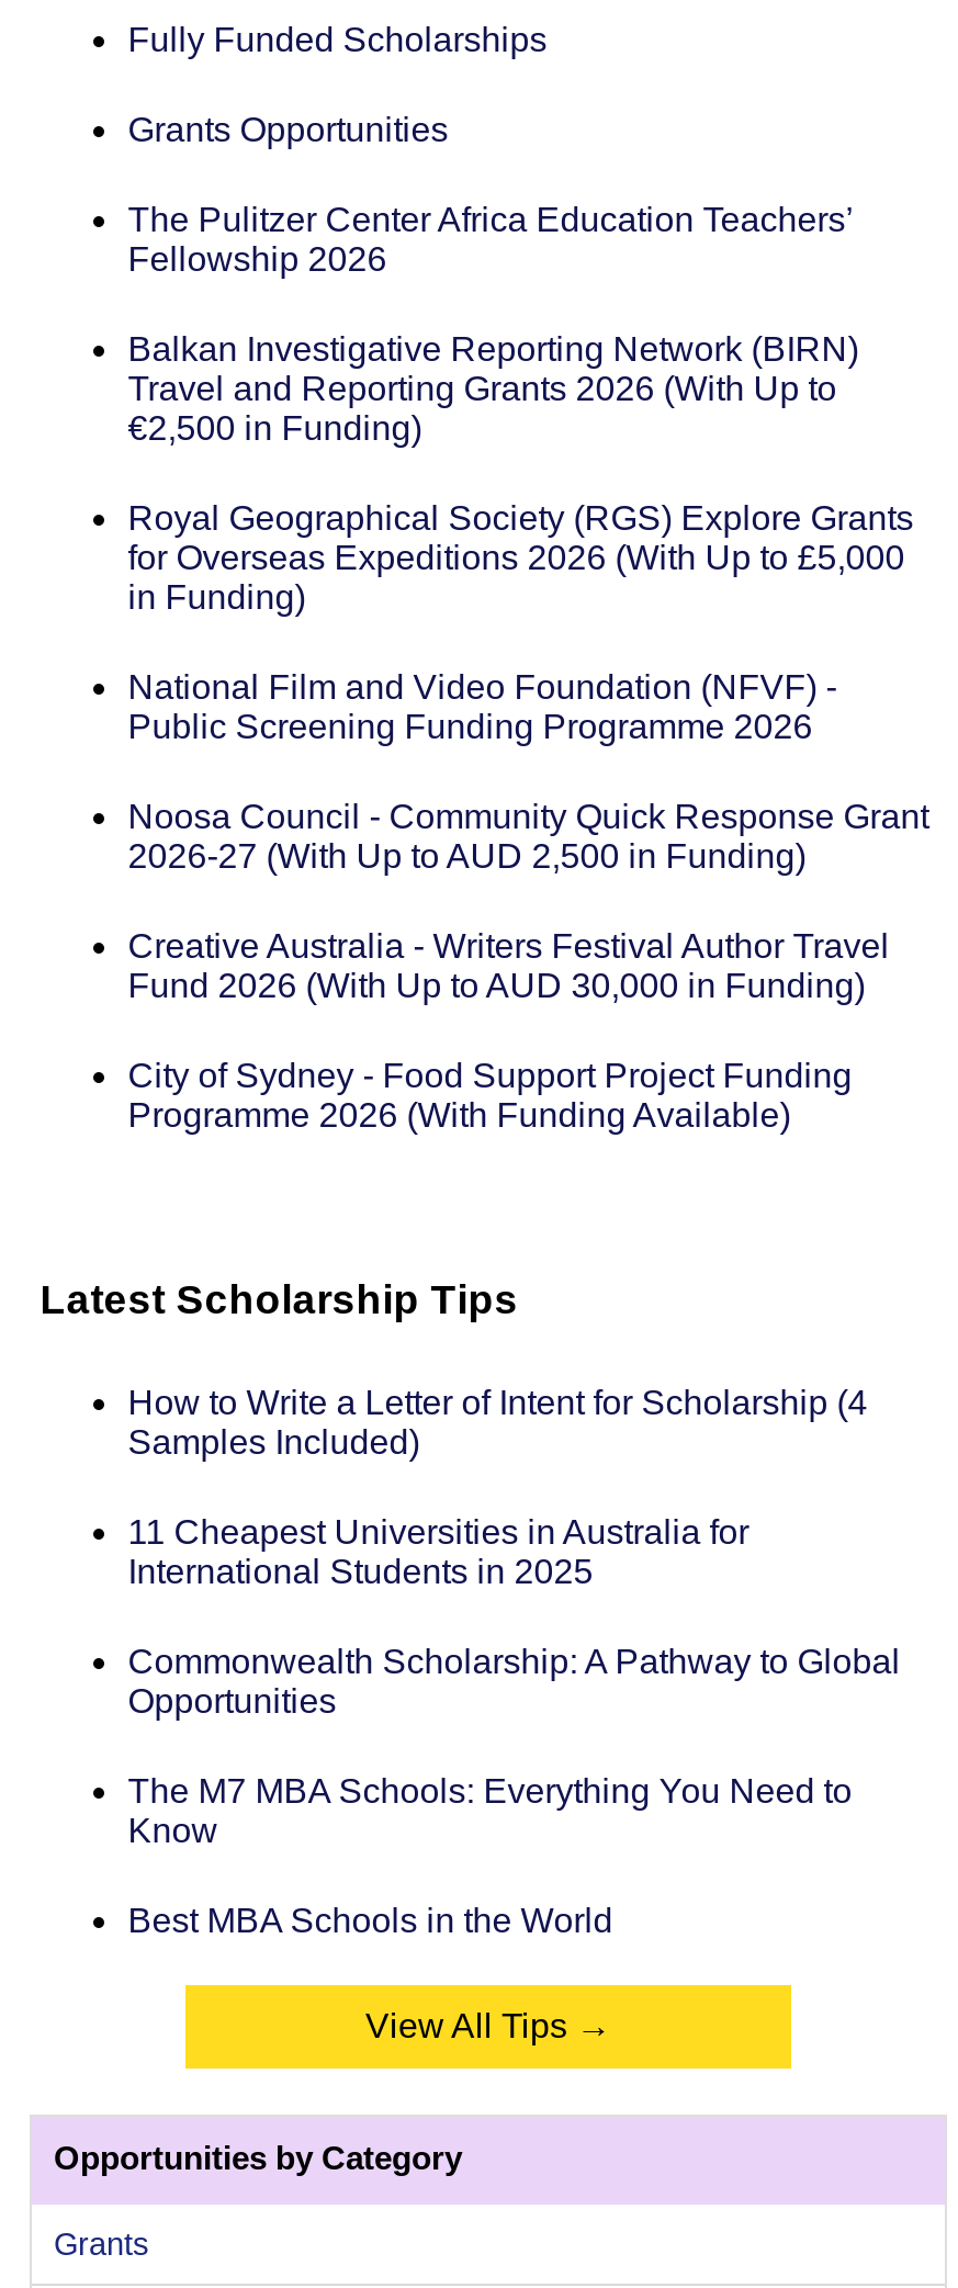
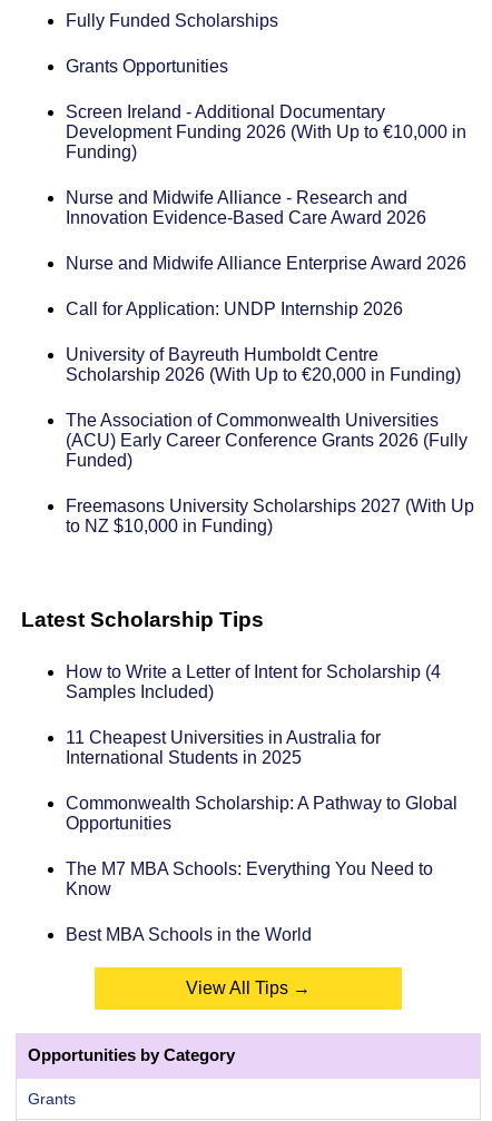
- The Pulitzer Center Africa Education Teachers’
- Fellowship 2026
+ Screen Ireland - Additional Documentary
+ Development Funding 2026 (With Up to €10,000 in
+ Funding)

- Balkan Investigative Reporting Network (BIRN)
- Travel and Reporting Grants 2026 (With Up to
- €2,500 in Funding)
+ Nurse and Midwife Alliance - Research and
+ Innovation Evidence-Based Care Award 2026

- Royal Geographical Society (RGS) Explore Grants
- for Overseas Expeditions 2026 (With Up to £5,000
- in Funding)
+ Nurse and Midwife Alliance Enterprise Award 2026

- National Film and Video Foundation (NFVF) -
- Public Screening Funding Programme 2026
+ Call for Application: UNDP Internship 2026

- Noosa Council - Community Quick Response Grant
- 2026-27 (With Up to AUD 2,500 in Funding)
+ University of Bayreuth Humboldt Centre
+ Scholarship 2026 (With Up to €20,000 in Funding)

- Creative Australia - Writers Festival Author Travel
- Fund 2026 (With Up to AUD 30,000 in Funding)
+ The Association of Commonwealth Universities
+ (ACU) Early Career Conference Grants 2026 (Fully
+ Funded)

- City of Sydney - Food Support Project Funding
- Programme 2026 (With Funding Available)
+ Freemasons University Scholarships 2027 (With Up
+ to NZ $10,000 in Funding)
